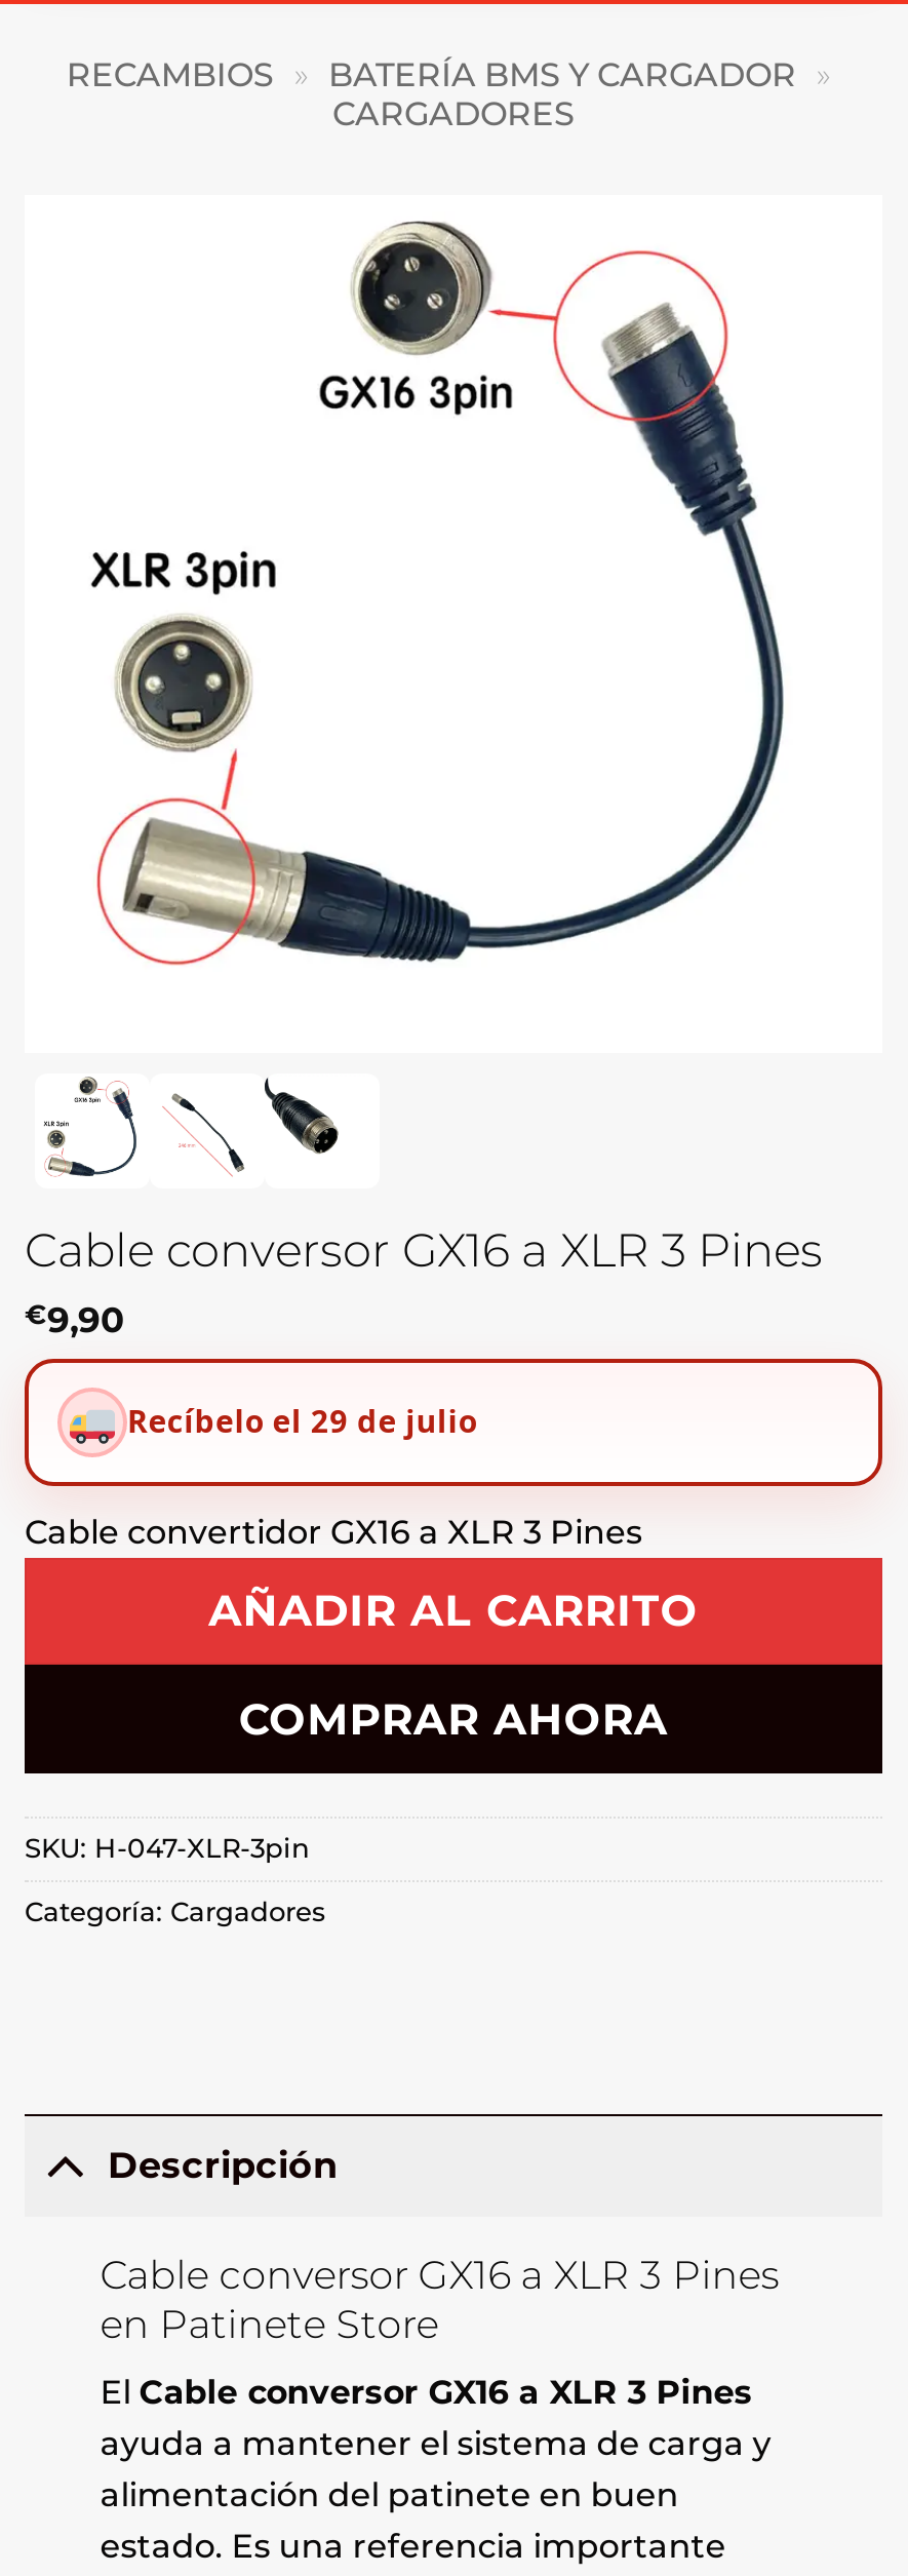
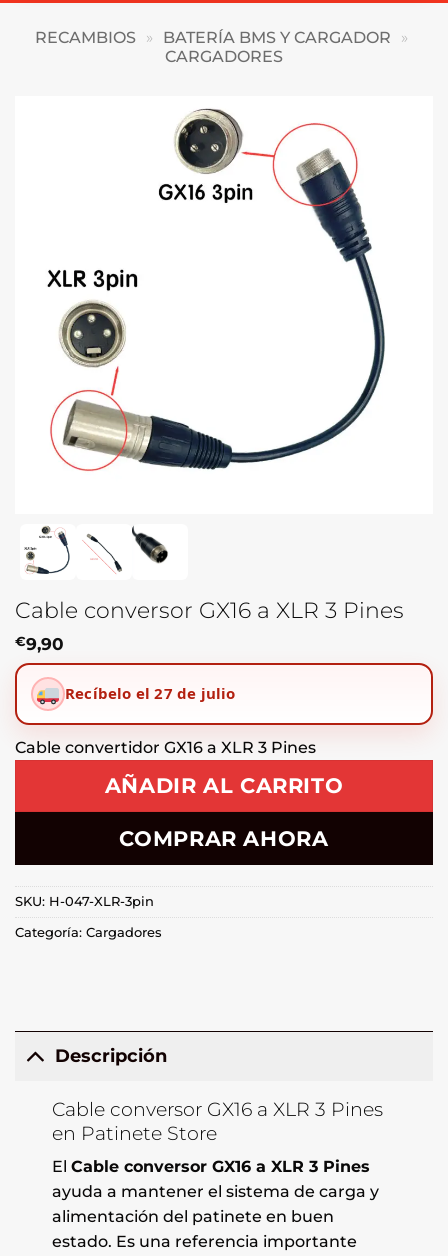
- Recíbelo el 29 de julio
+ Recíbelo el 27 de julio
